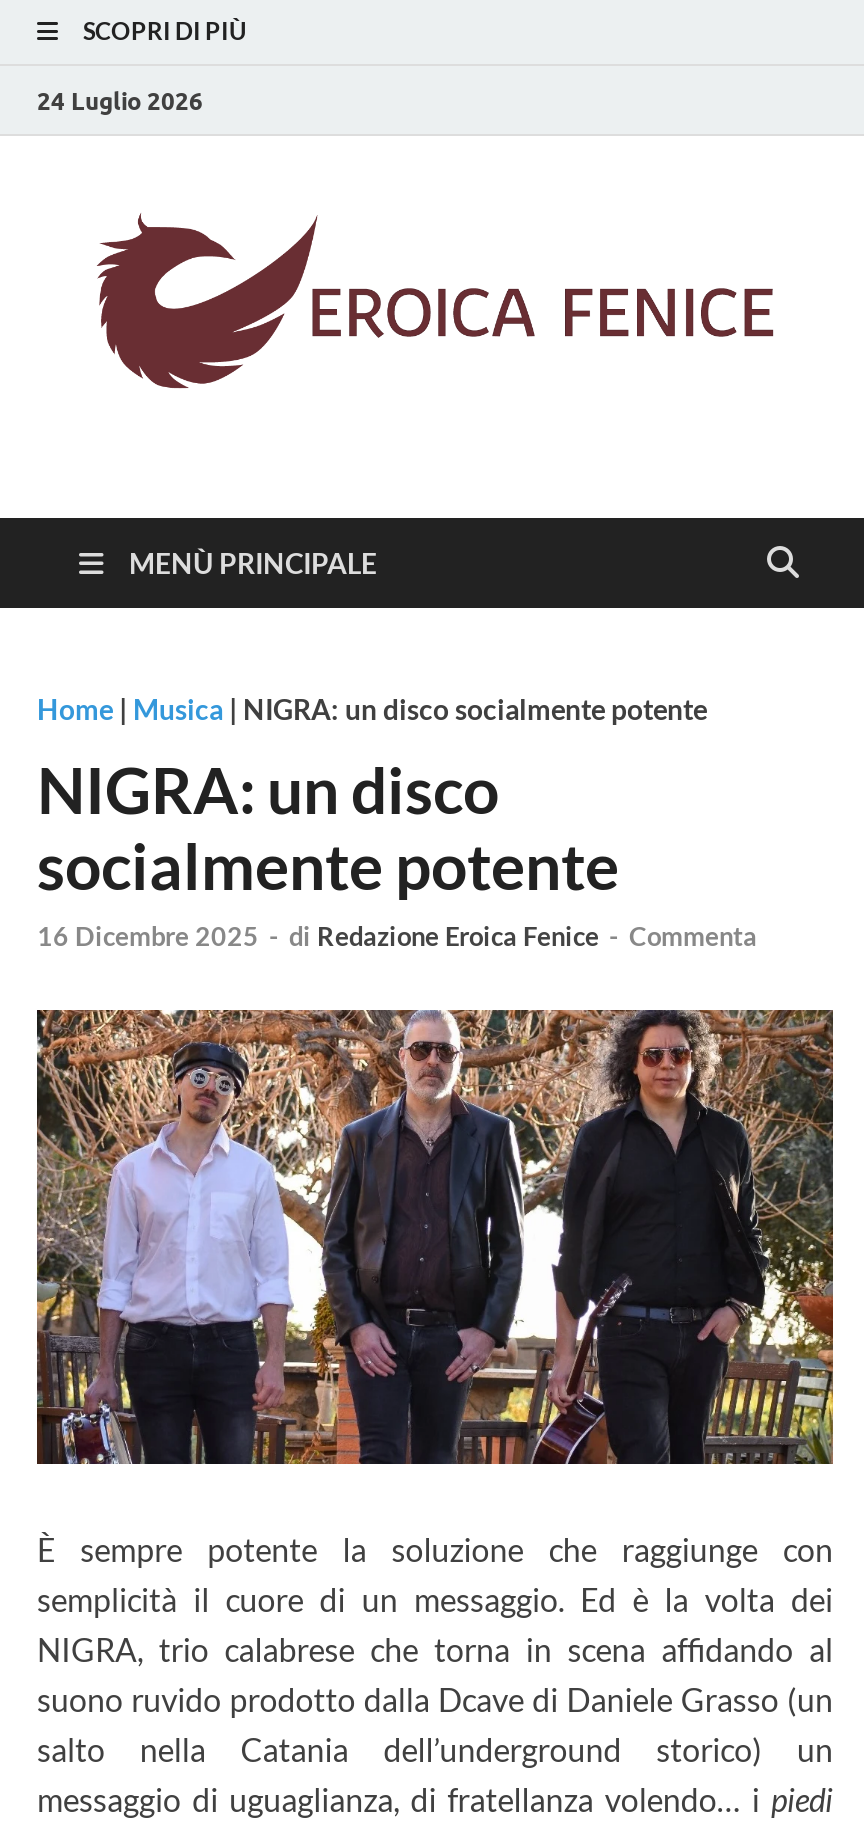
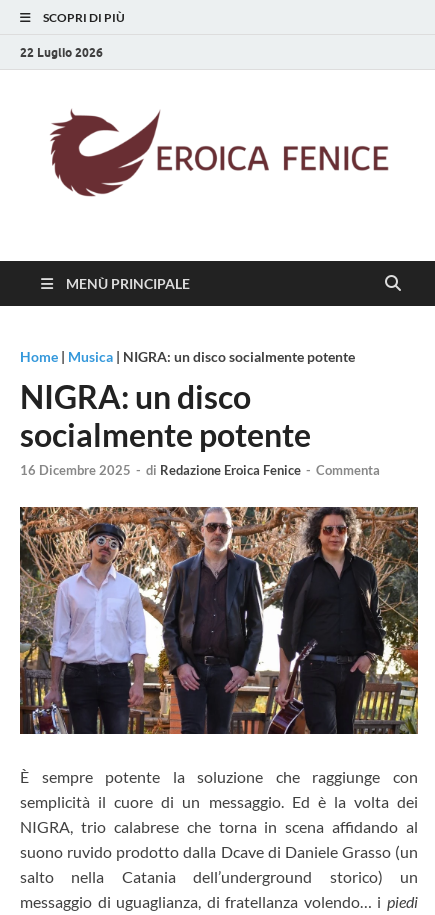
- 24 Luglio 2026
+ 22 Luglio 2026
